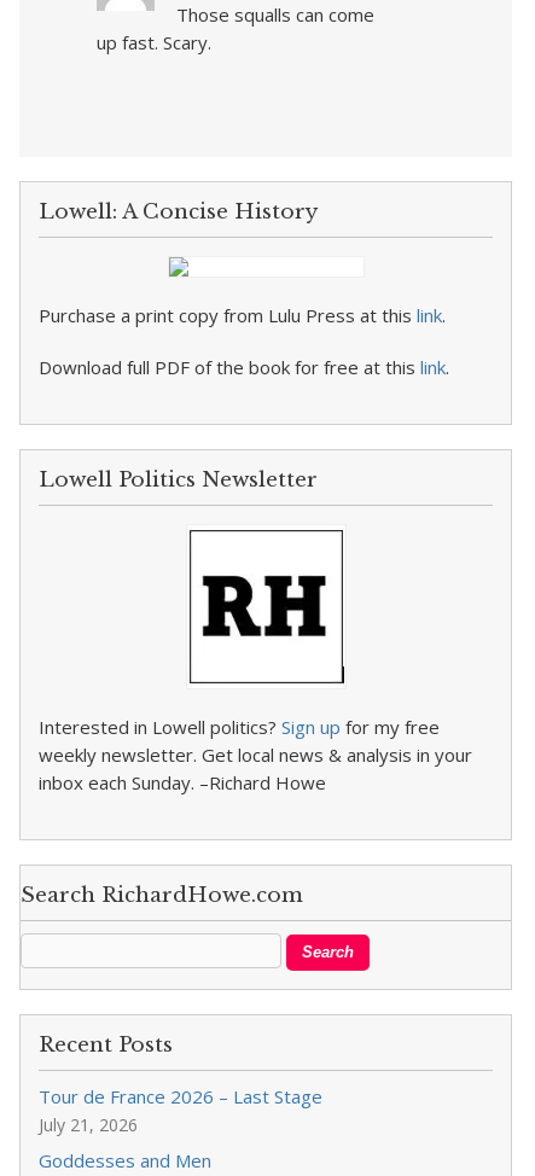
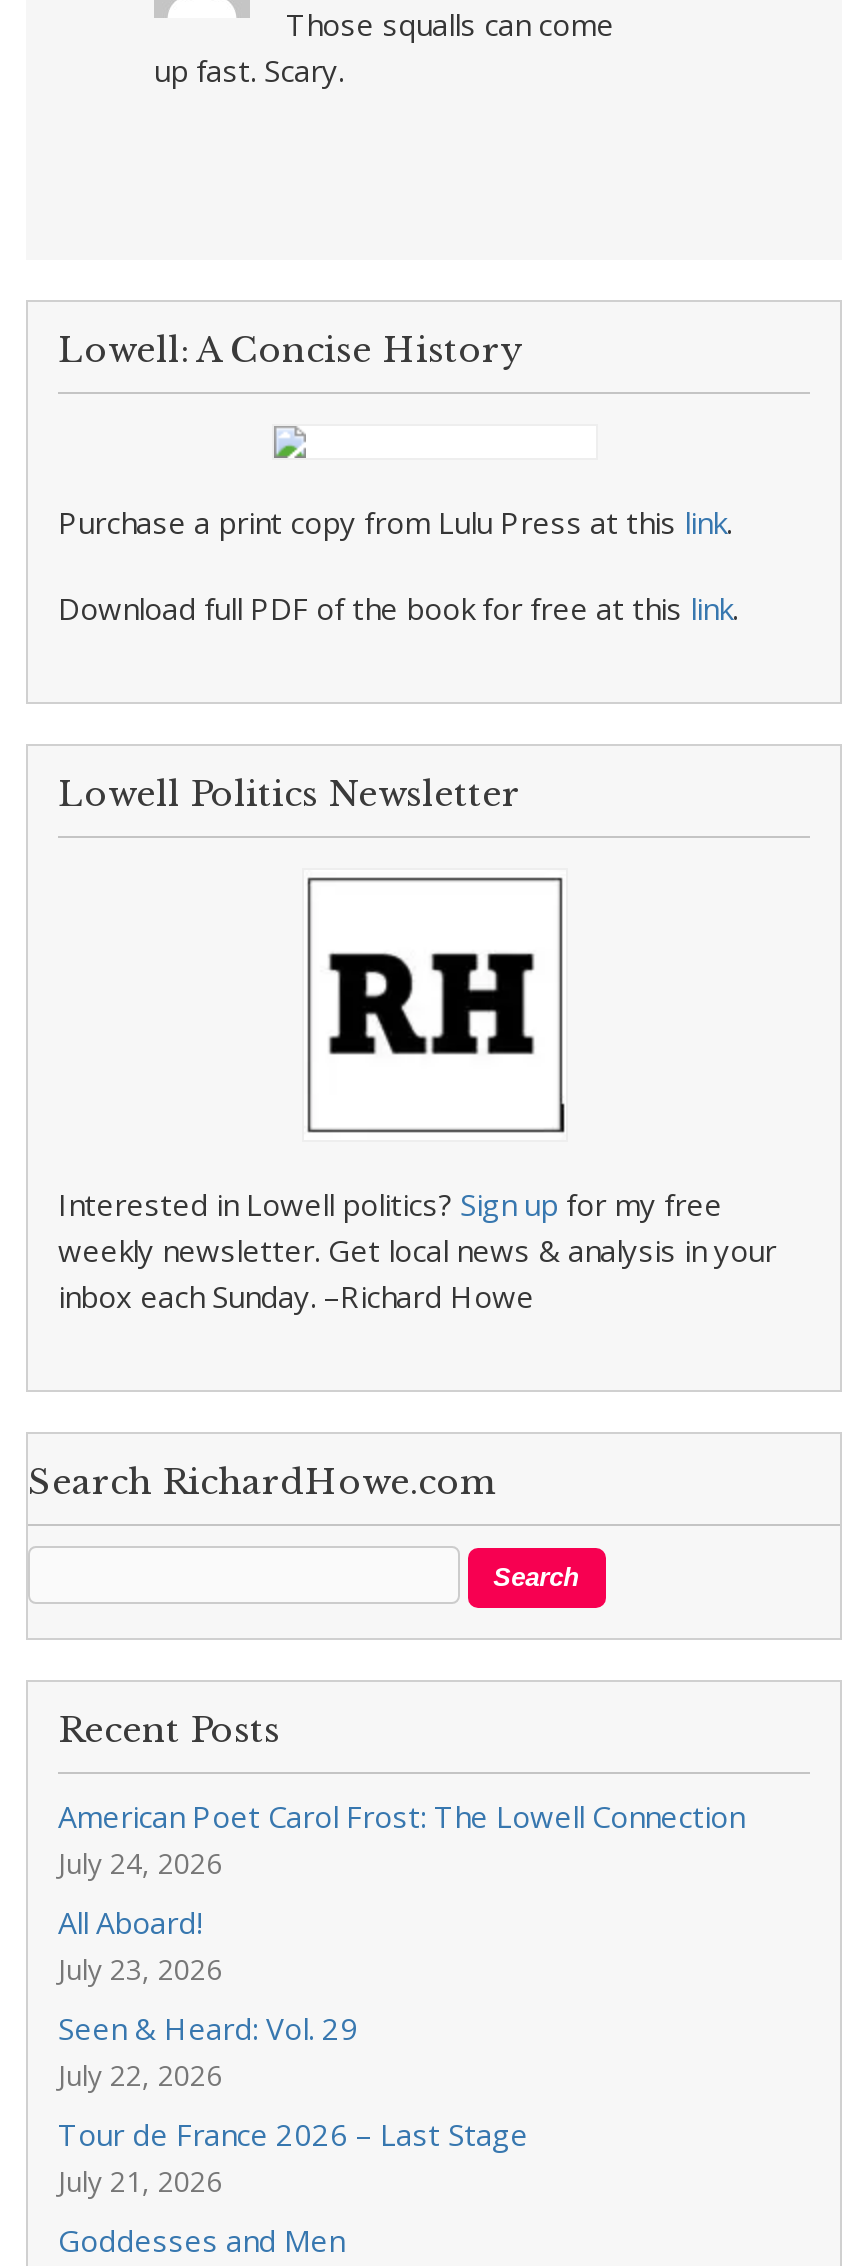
+ American Poet Carol Frost: The Lowell Connection
+ July 24, 2026
+ All Aboard!
+ July 23, 2026
+ Seen & Heard: Vol. 29
+ July 22, 2026
